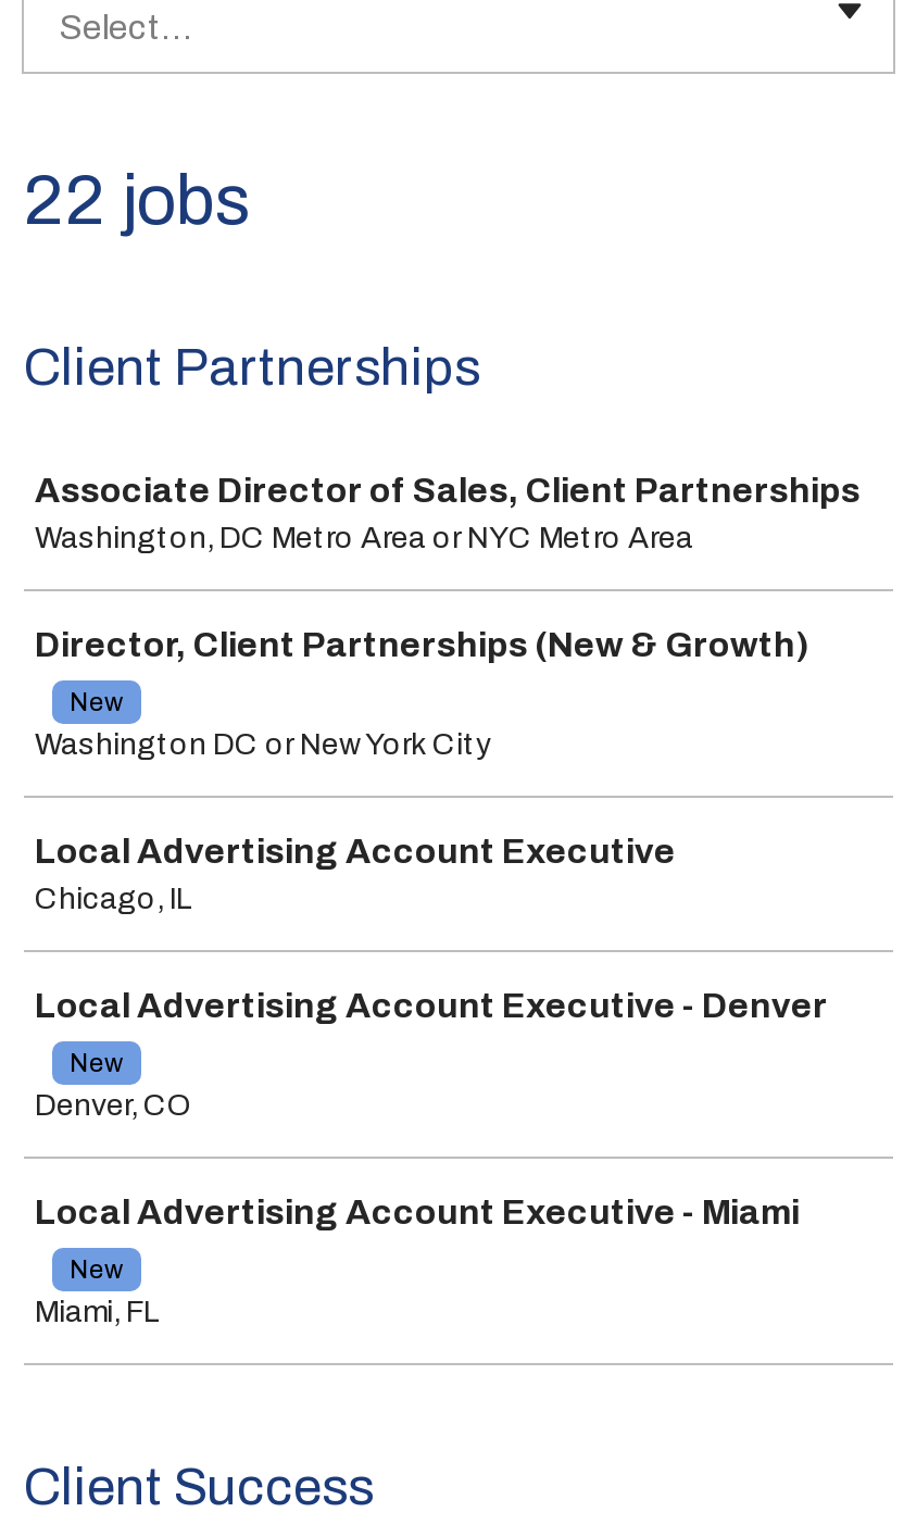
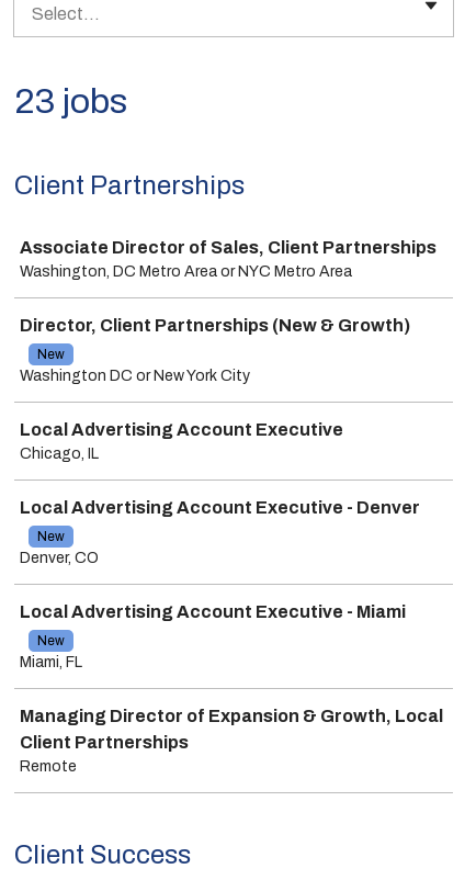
- 22 jobs
+ 23 jobs

+ Managing Director of Expansion & Growth, Local
+ Client Partnerships
+ Remote
